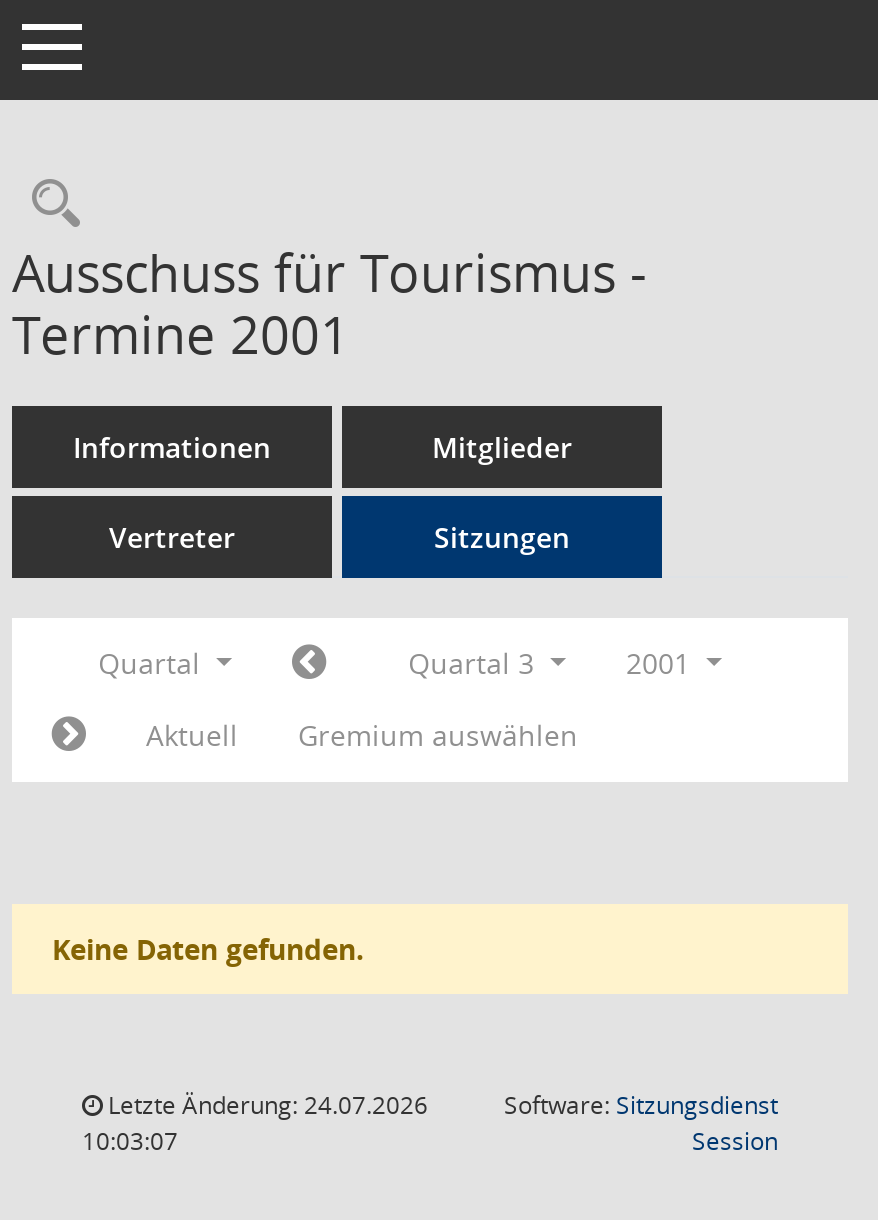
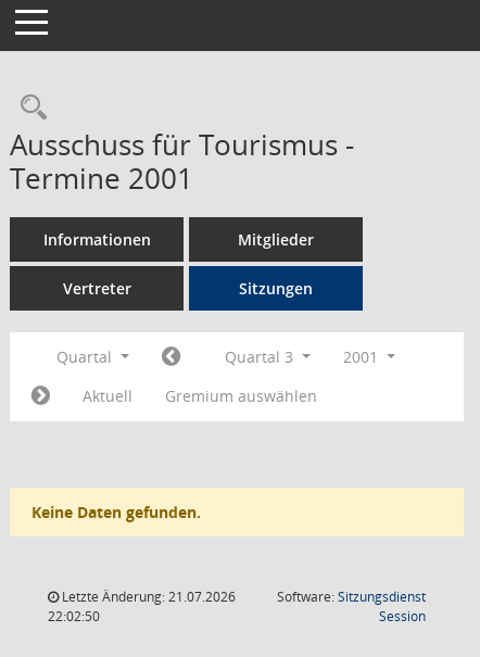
- Letzte Änderung: 24.07.2026
+ Letzte Änderung: 21.07.2026

- 10:03:07
+ 22:02:50
